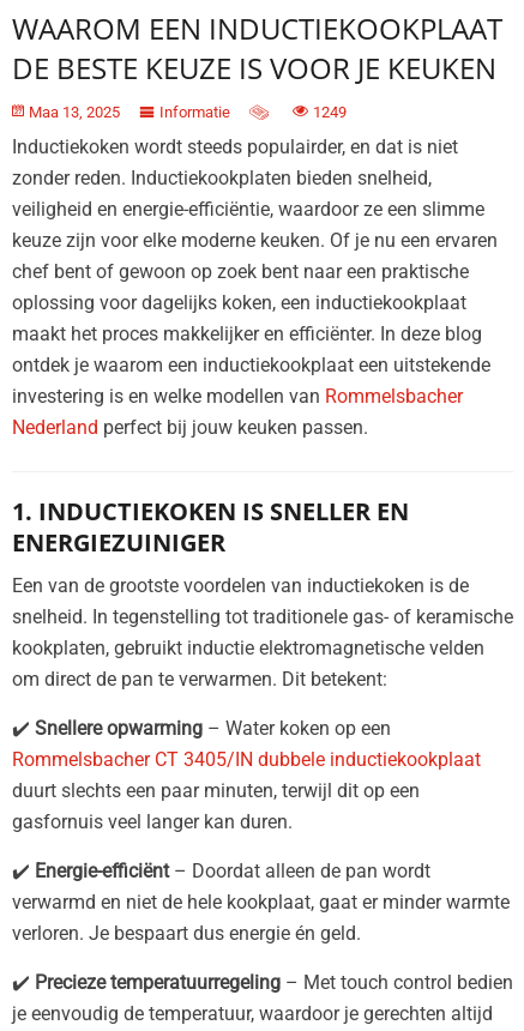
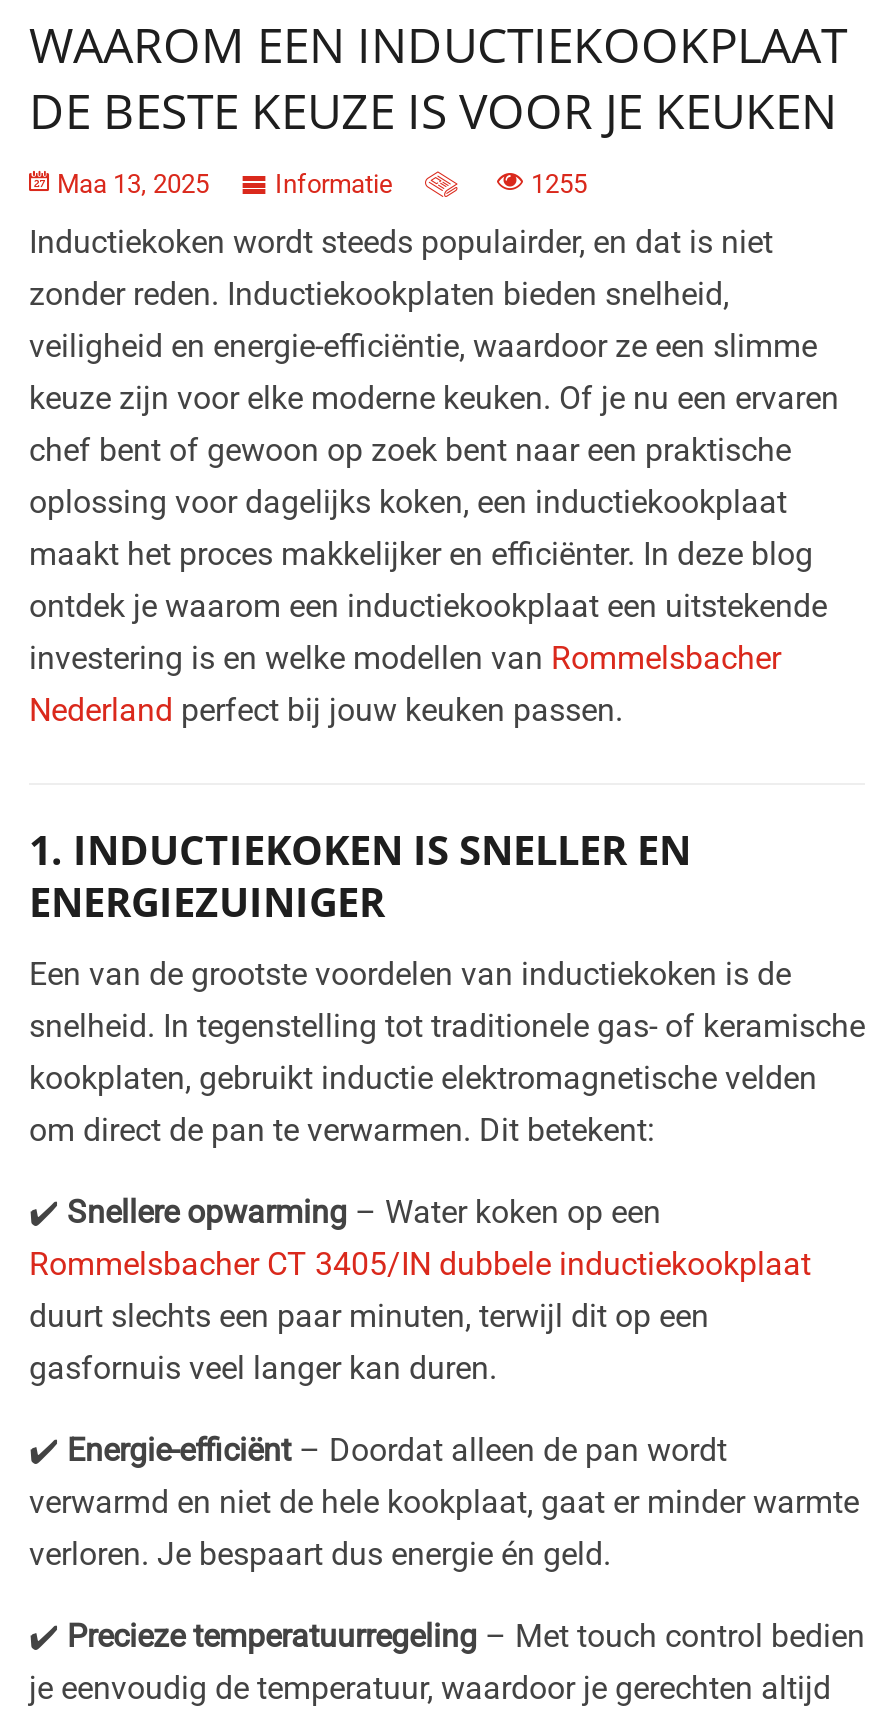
- 1249
+ 1255
